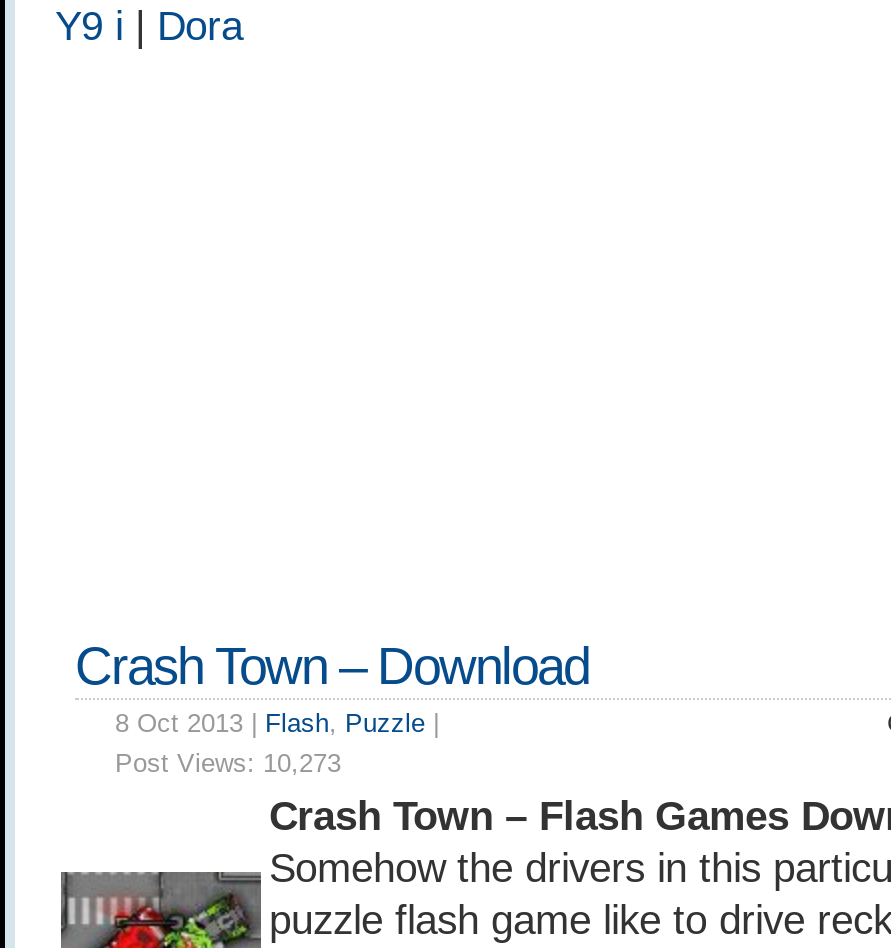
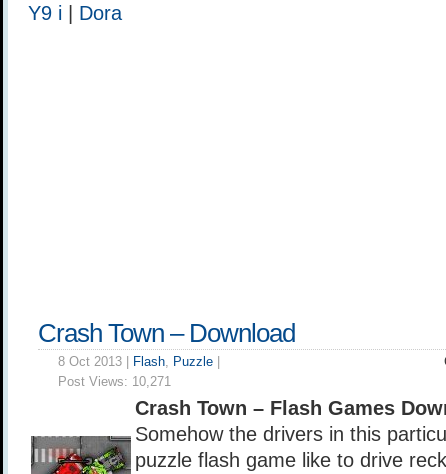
- Post Views: 10,273
+ Post Views: 10,271
